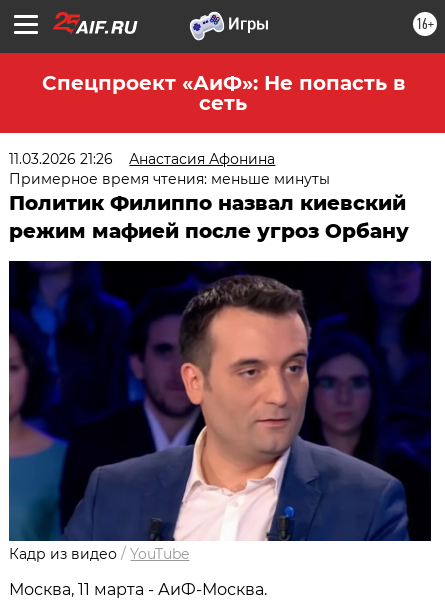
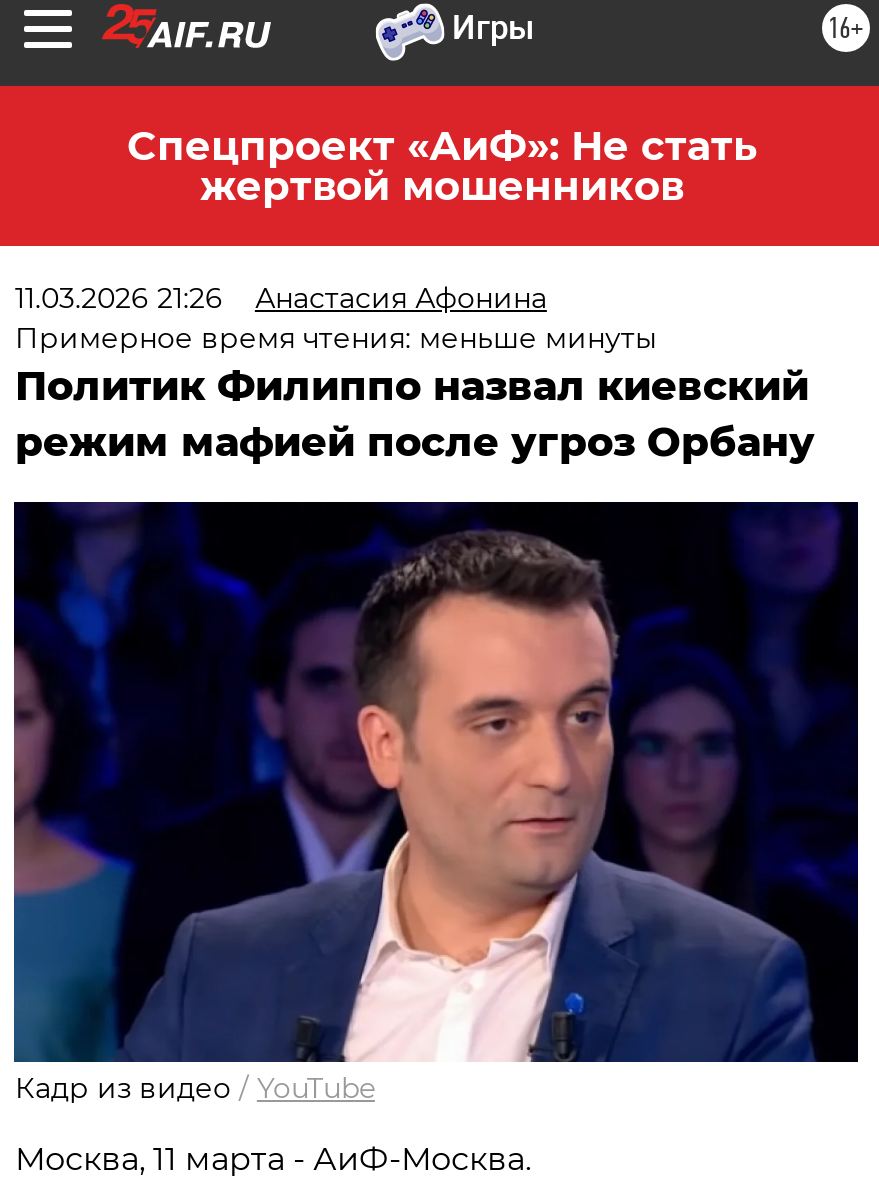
- Спецпроект «АиФ»: Не попасть в
- сеть
+ Спецпроект «АиФ»: Не стать
+ жертвой мошенников
